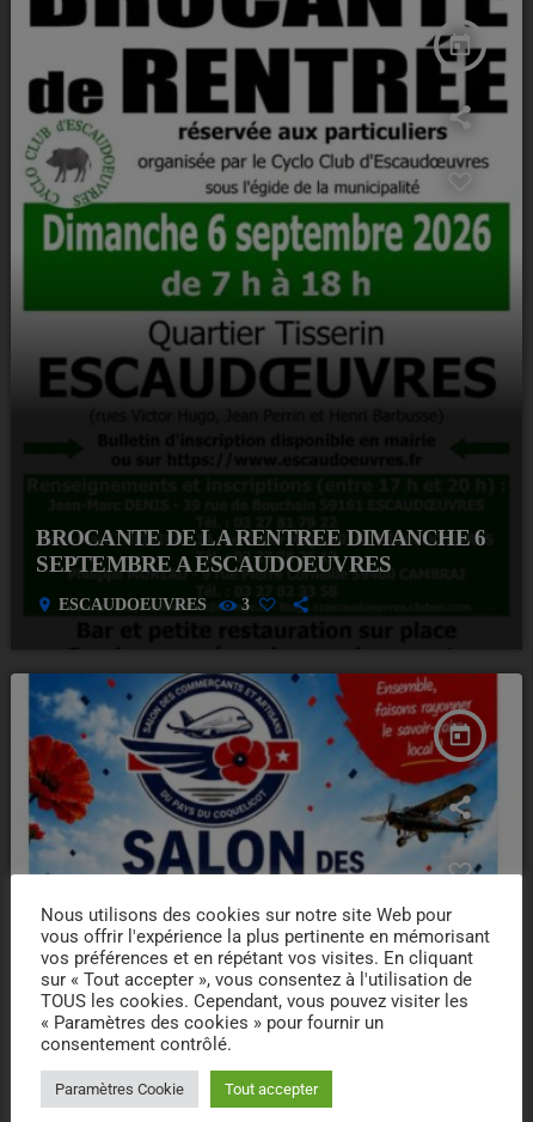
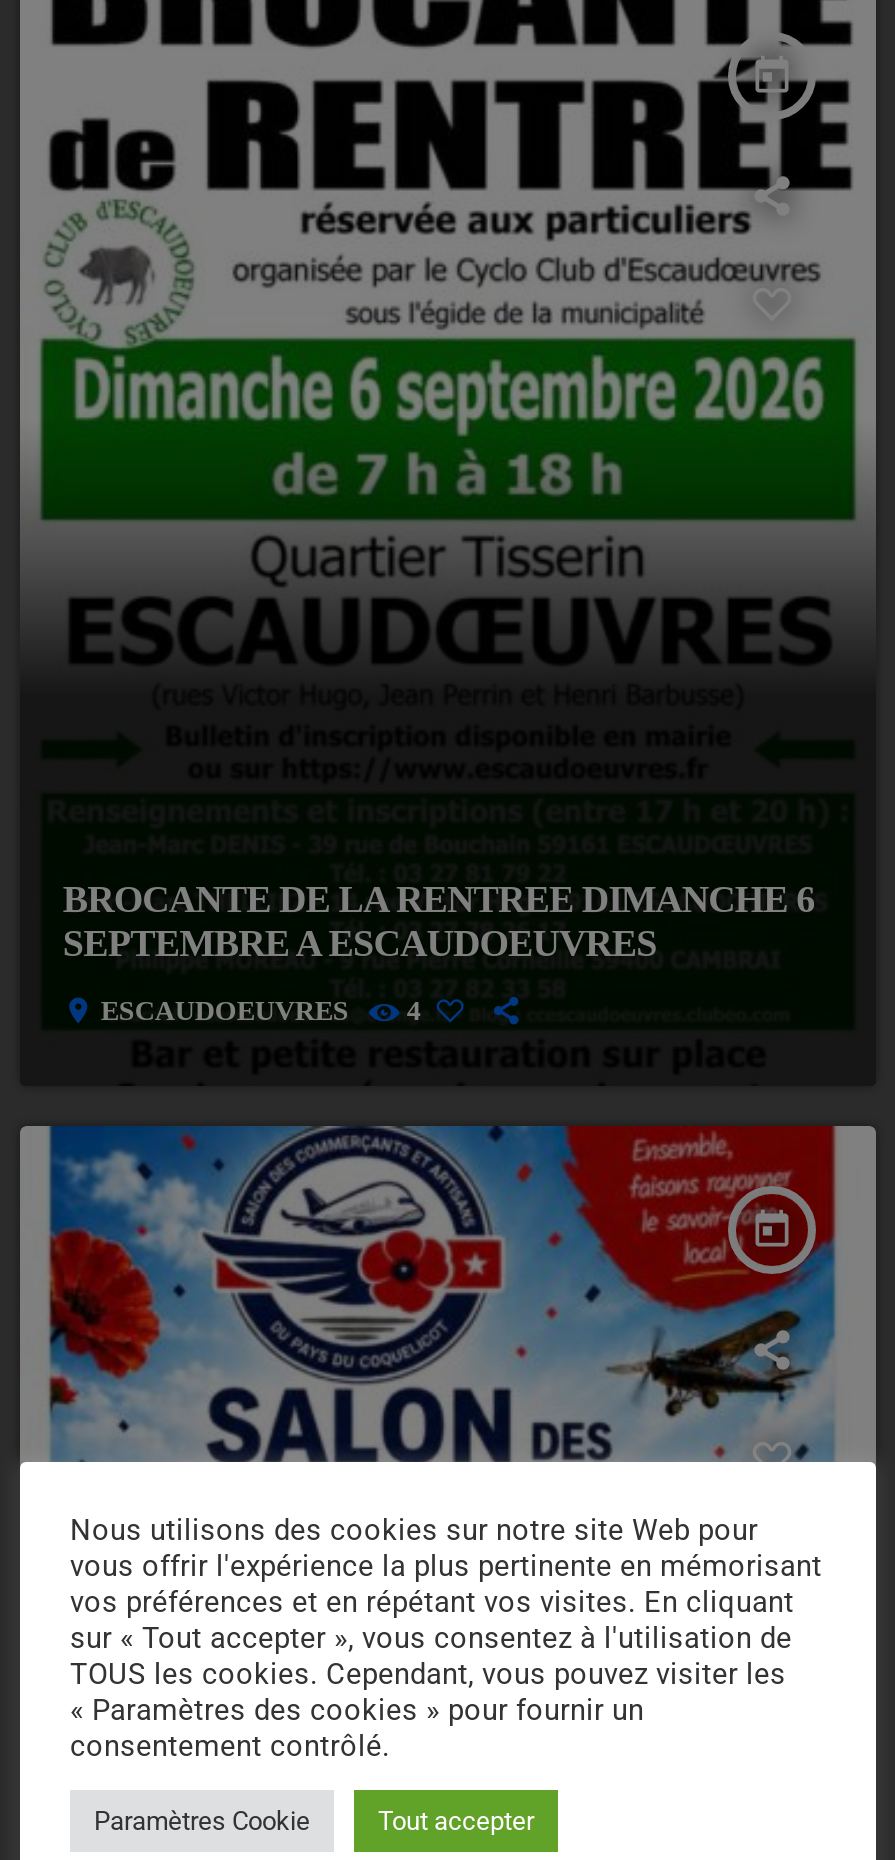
- 3
+ 4
